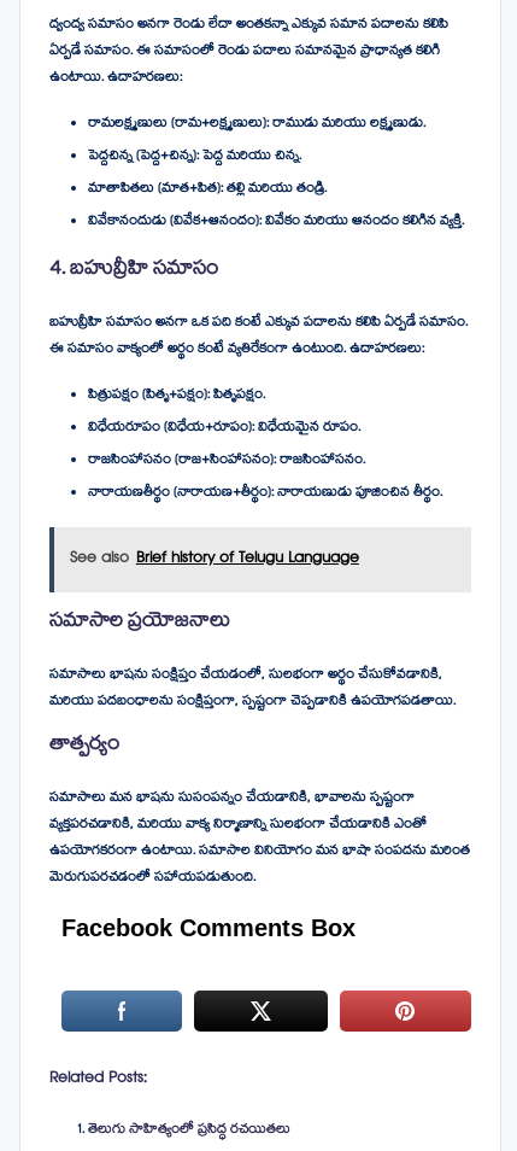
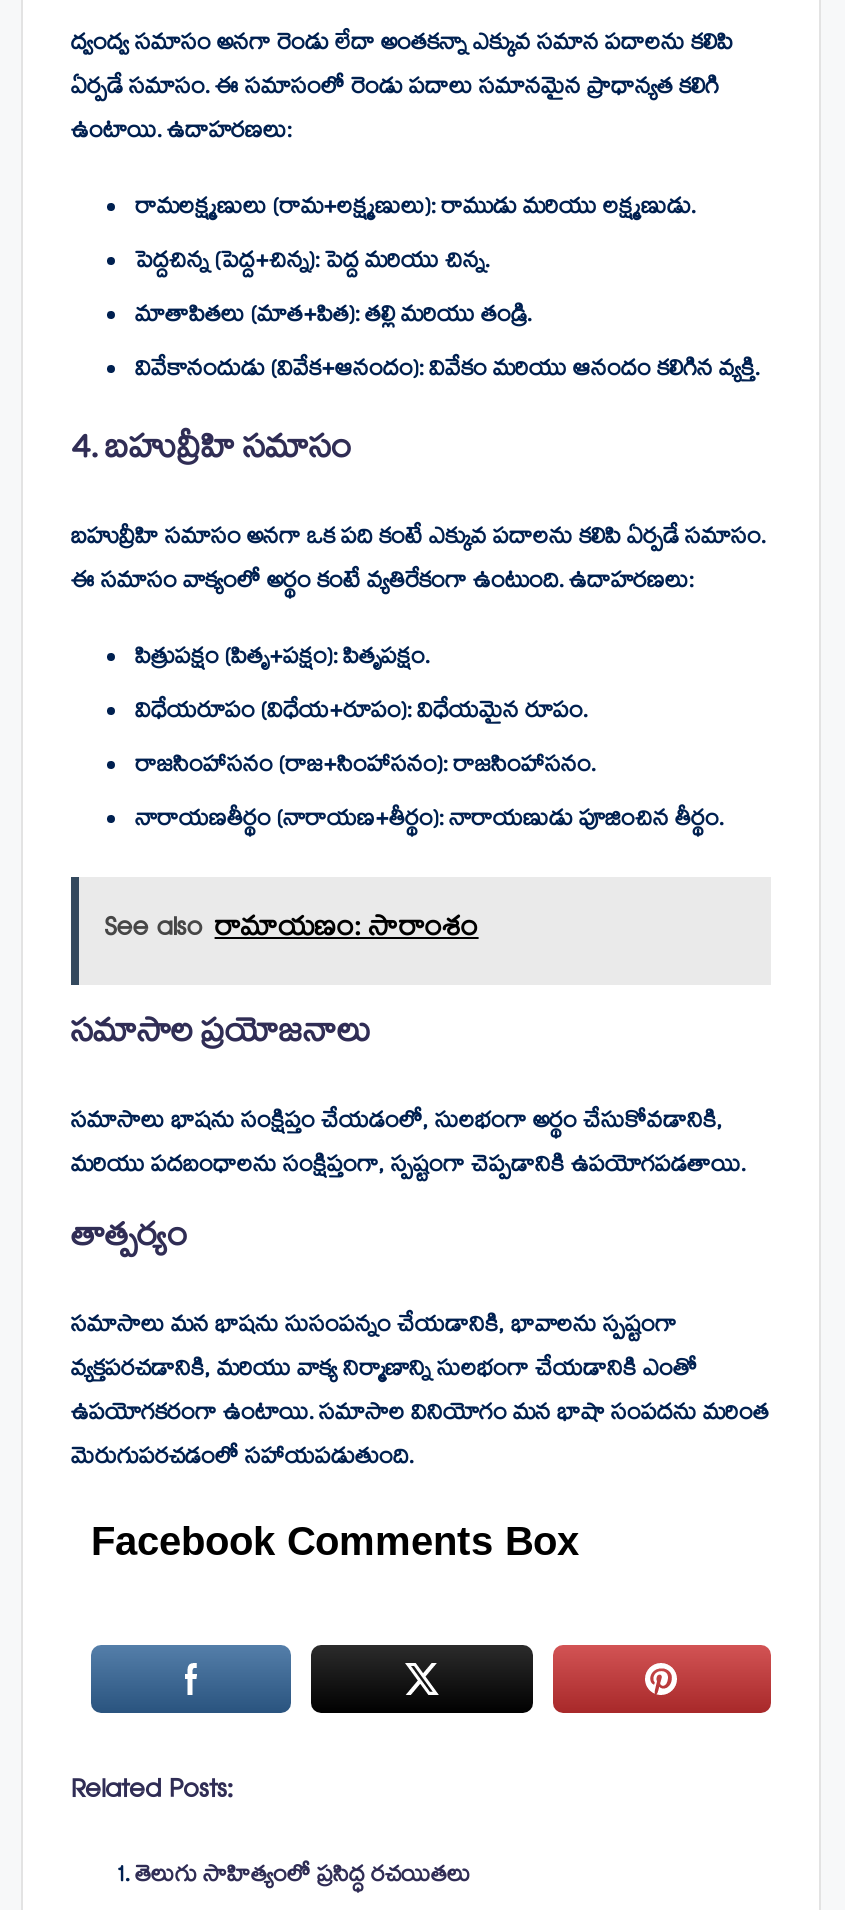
- See also Brief history of Telugu Language
+ See also రామాయణం: సారాంశం
